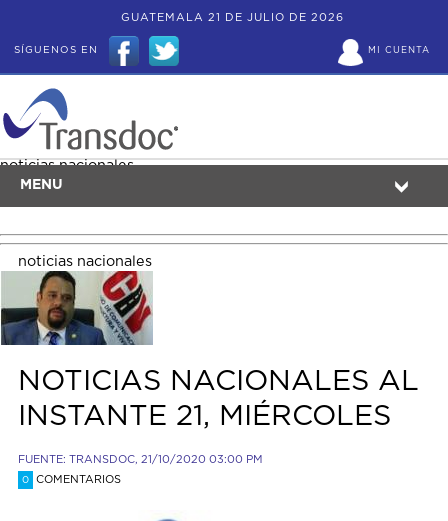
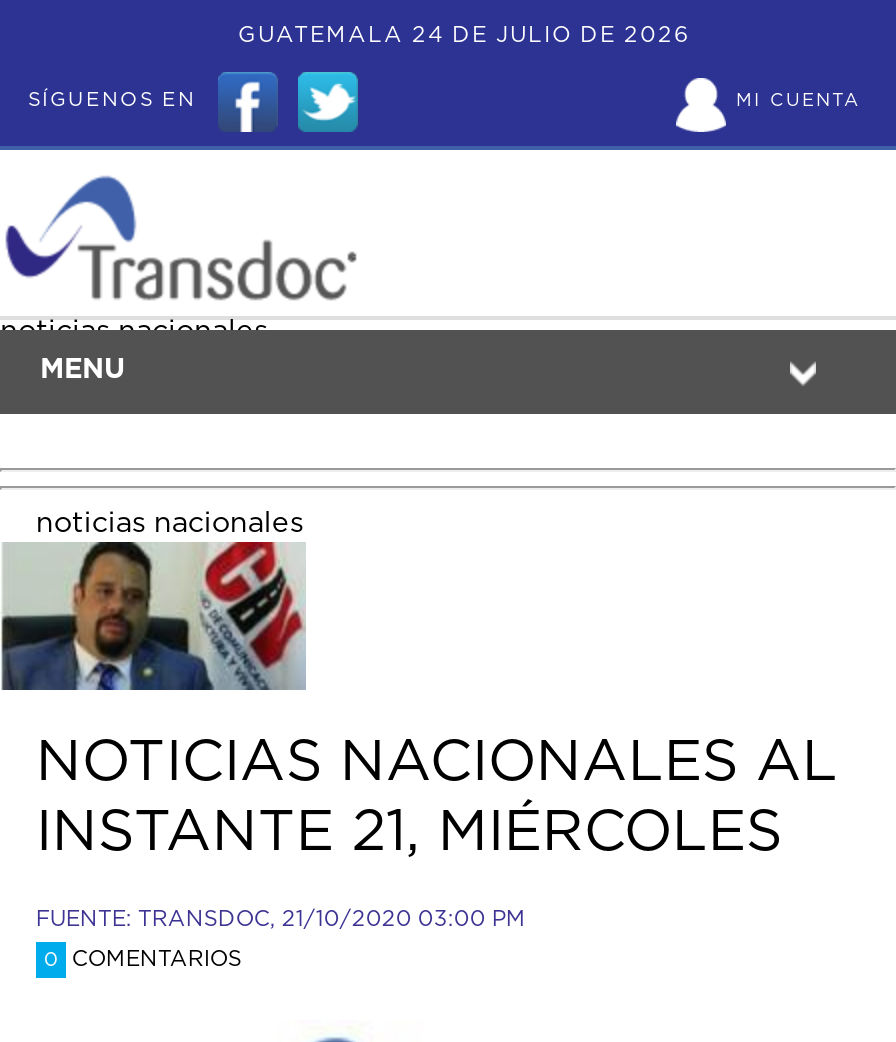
- GUATEMALA 21 DE JULIO DE 2026
+ GUATEMALA 24 DE JULIO DE 2026
